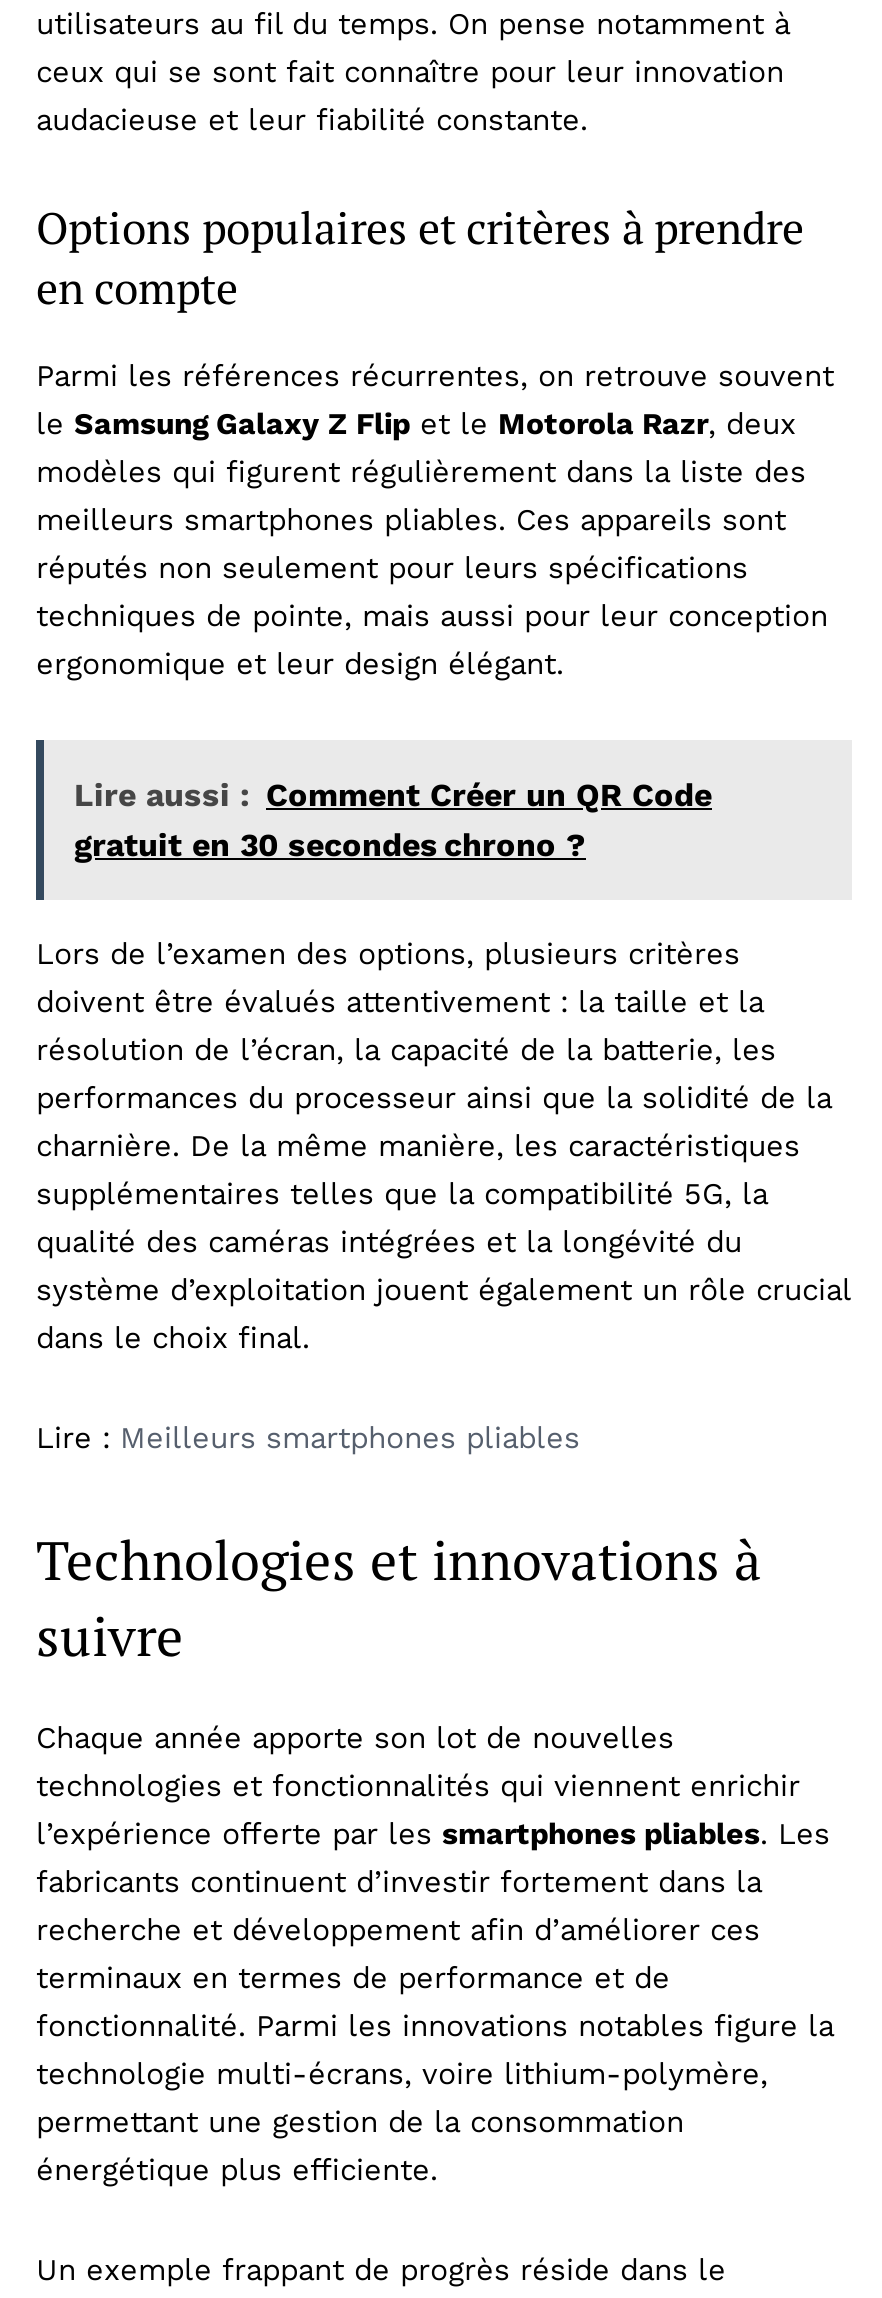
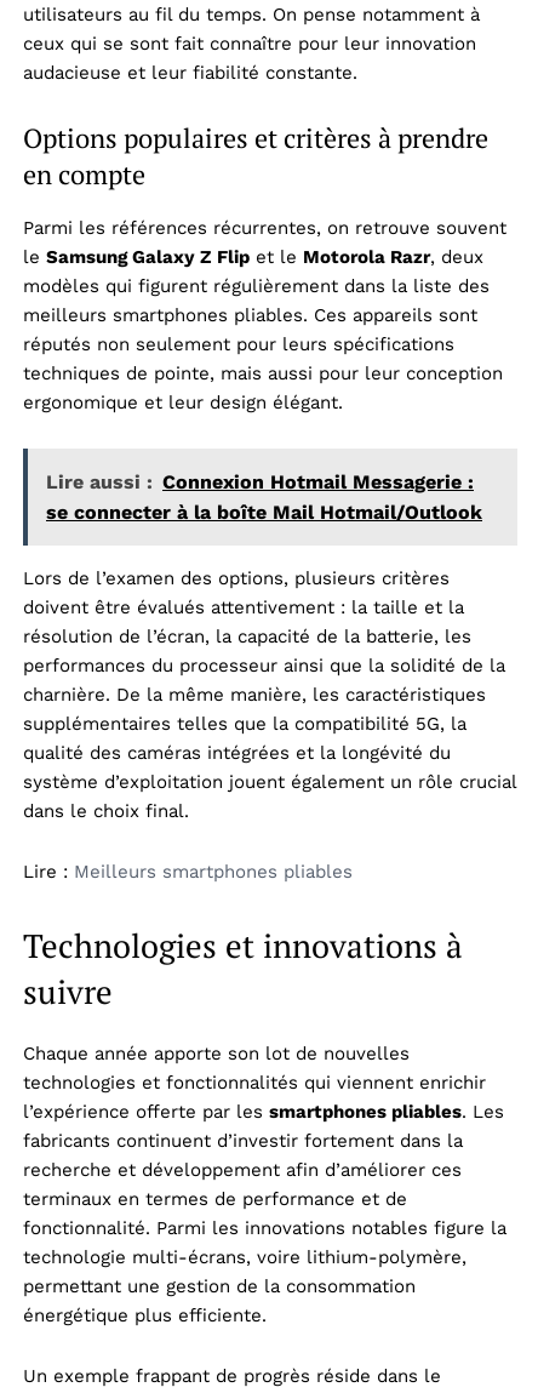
- Lire aussi : Comment Créer un QR Code
- gratuit en 30 secondes chrono ?
+ Lire aussi : Connexion Hotmail Messagerie :
+ se connecter à la boîte Mail Hotmail/Outlook
